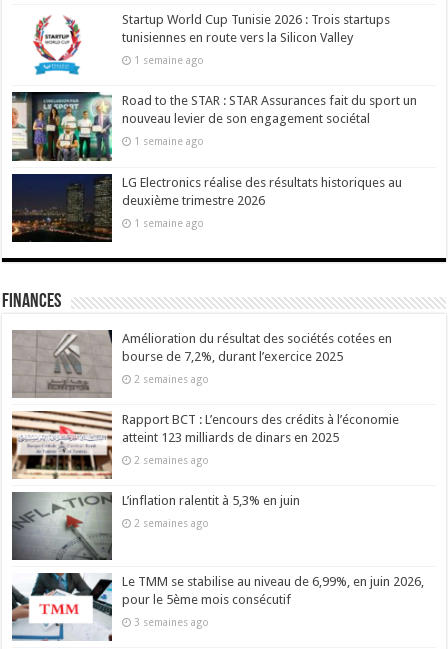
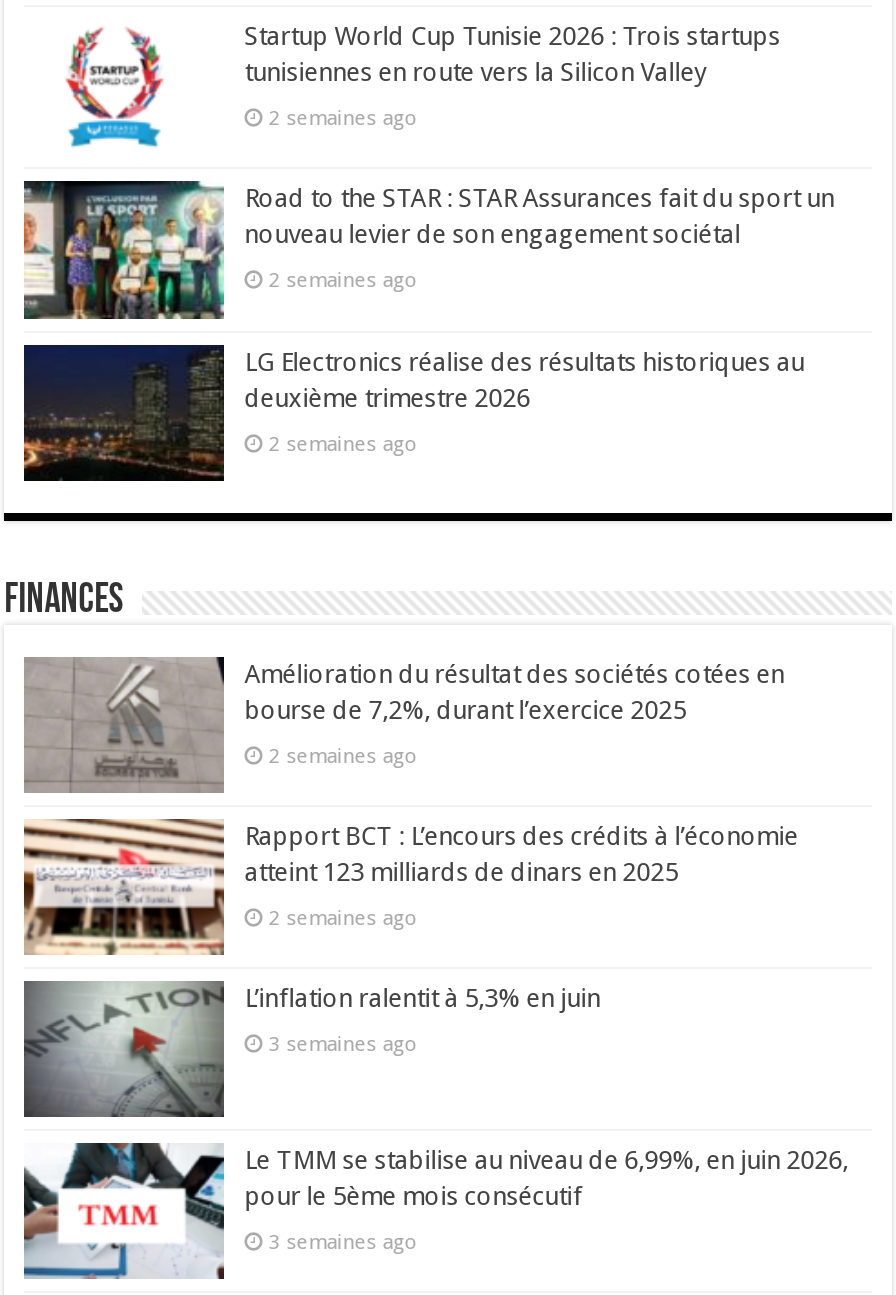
- 1 semaine ago
+ 2 semaines ago

- 1 semaine ago
+ 2 semaines ago

- 1 semaine ago
+ 2 semaines ago

- 2 semaines ago
+ 3 semaines ago
